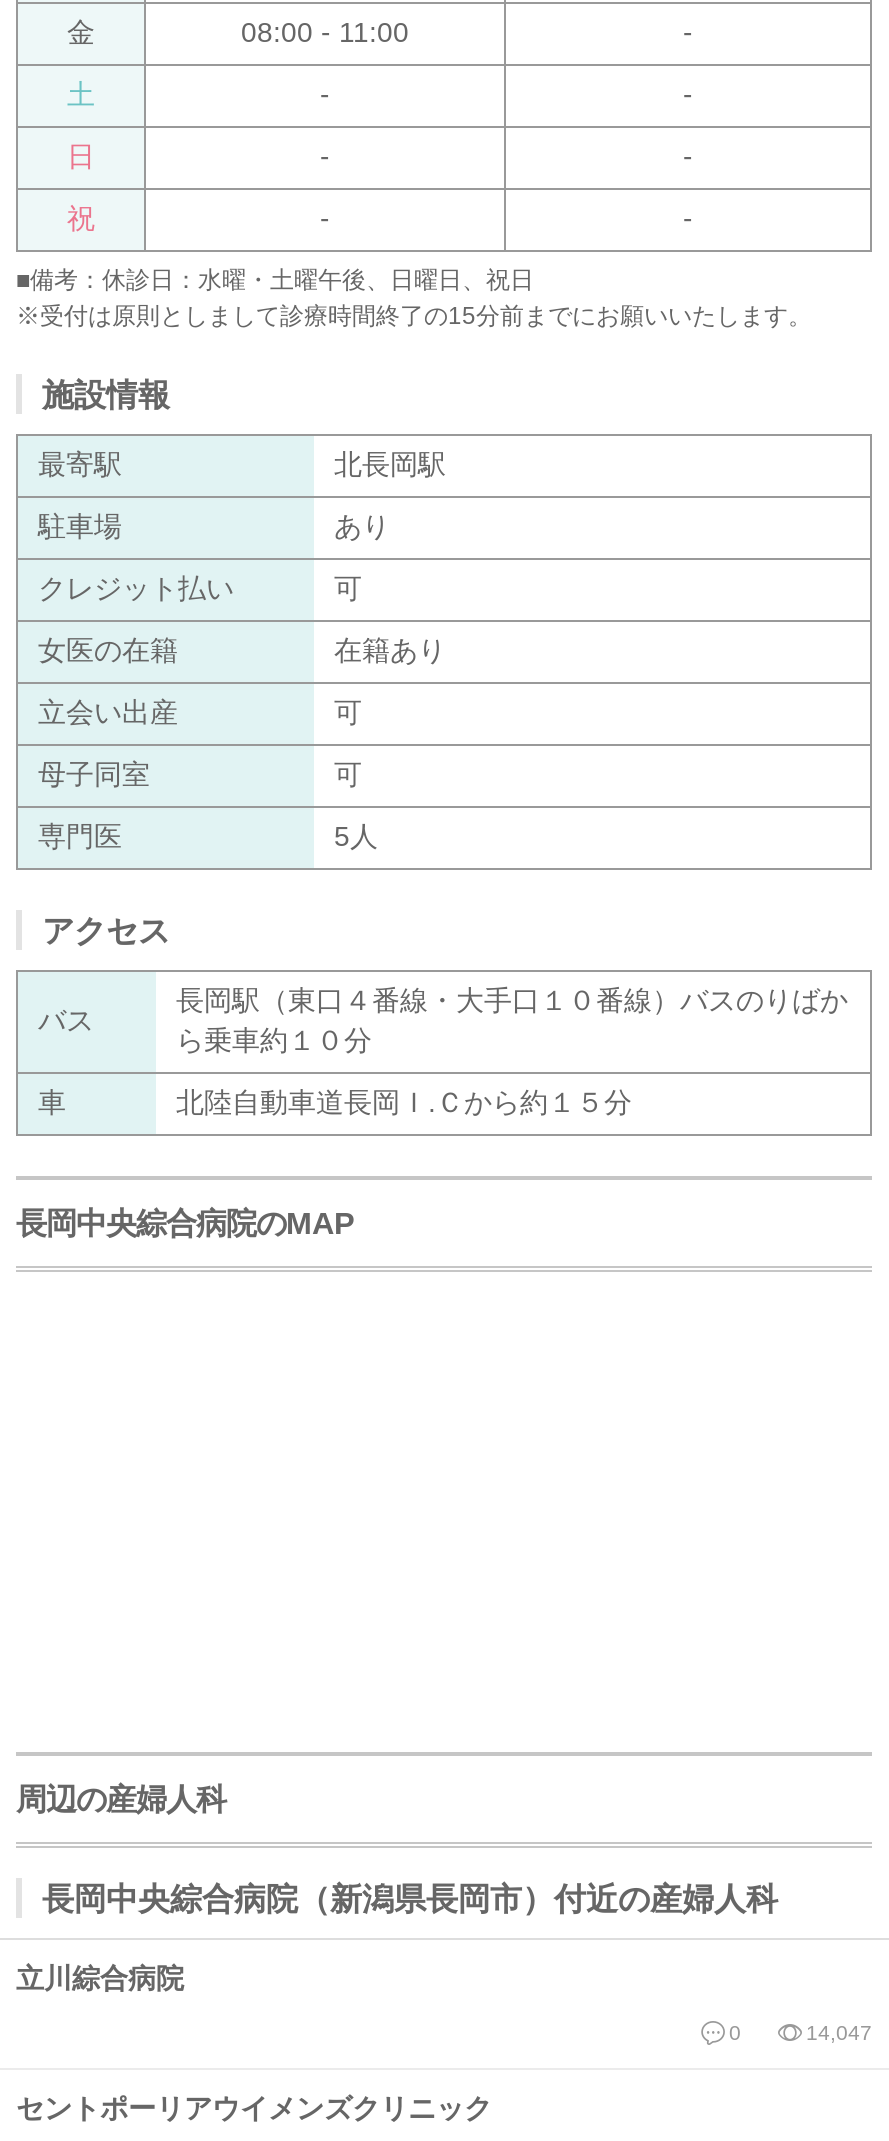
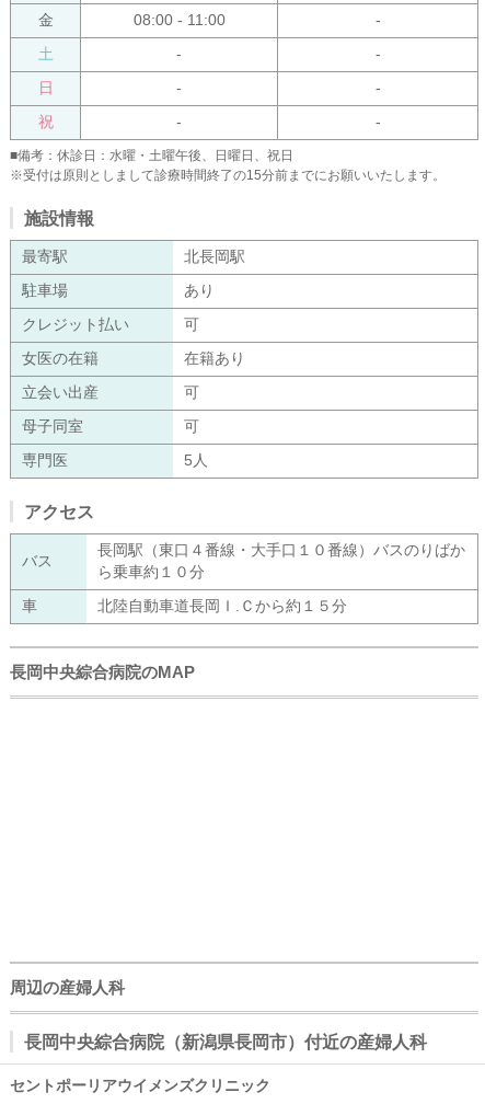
- 立川綜合病院
- 0
- 14,047
